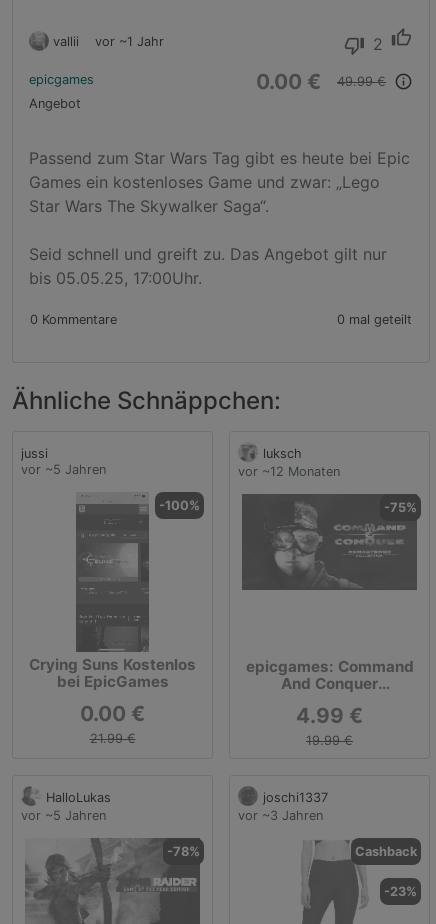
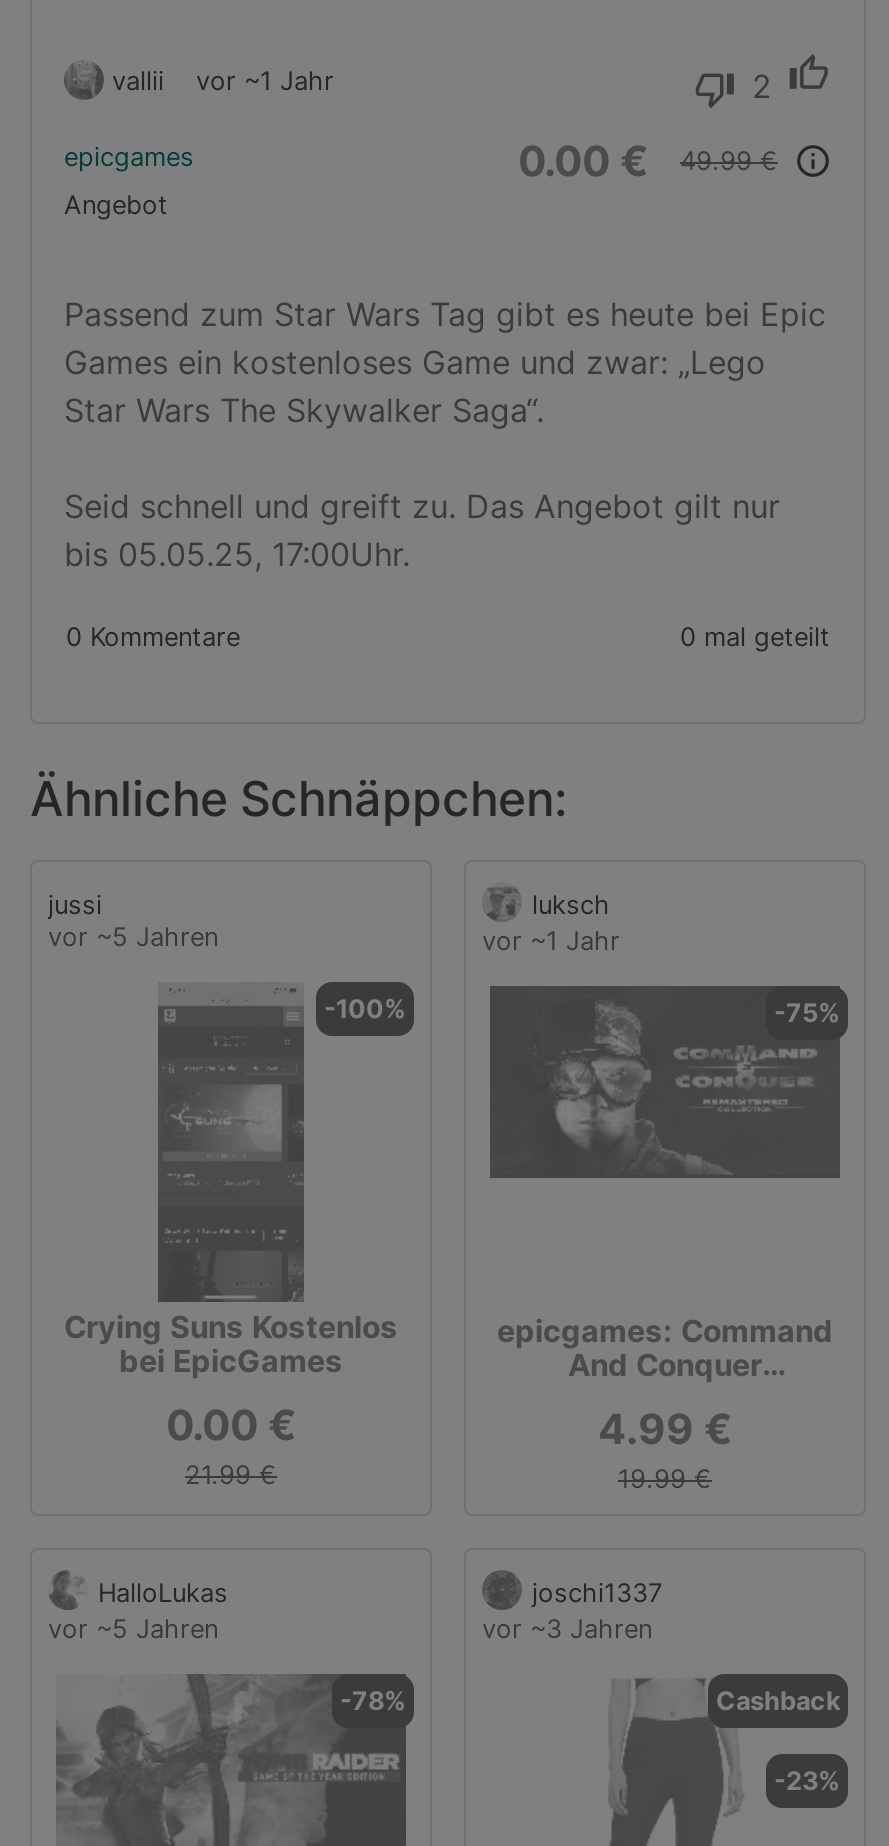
- vor ~12 Monaten
+ vor ~1 Jahr
